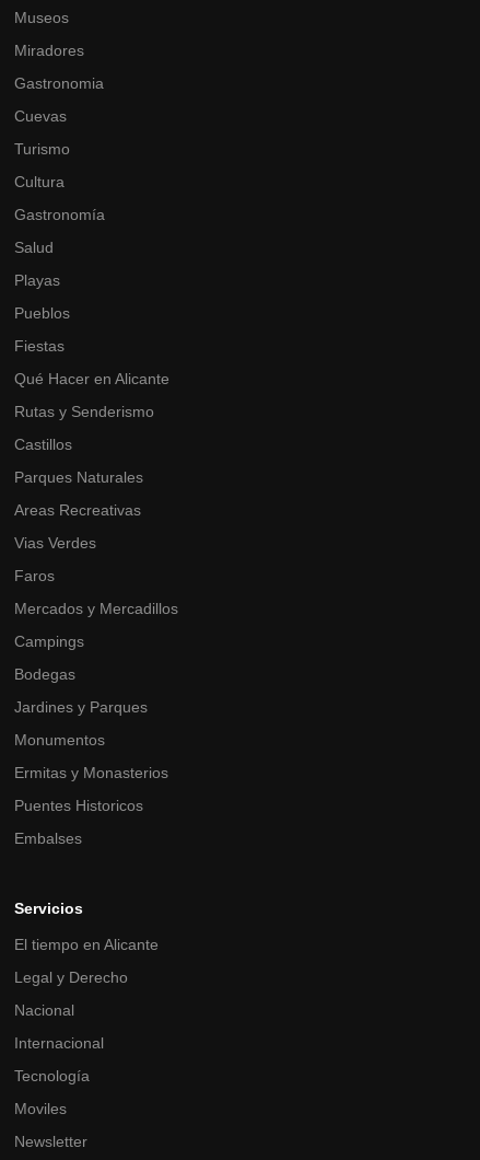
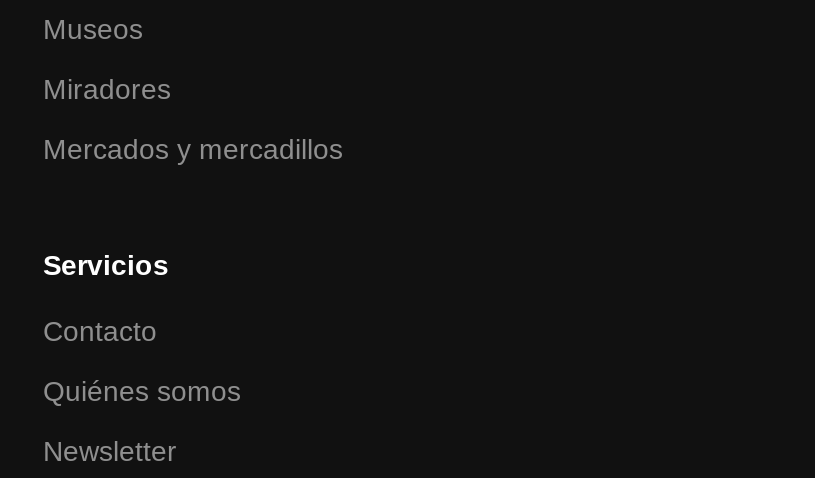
- Gastronomia
- Cuevas
- Turismo
- Cultura
- Gastronomía
- Salud
- Playas
- Pueblos
- Fiestas
- Qué Hacer en Alicante
- Rutas y Senderismo
- Castillos
- Parques Naturales
- Areas Recreativas
- Vias Verdes
- Faros
- Mercados y Mercadillos
- Campings
- Bodegas
- Jardines y Parques
- Monumentos
- Ermitas y Monasterios
- Puentes Historicos
- Embalses
+ Mercados y mercadillos

- El tiempo en Alicante
- Legal y Derecho
- Nacional
- Internacional
- Tecnología
- Moviles
+ Contacto
+ Quiénes somos
